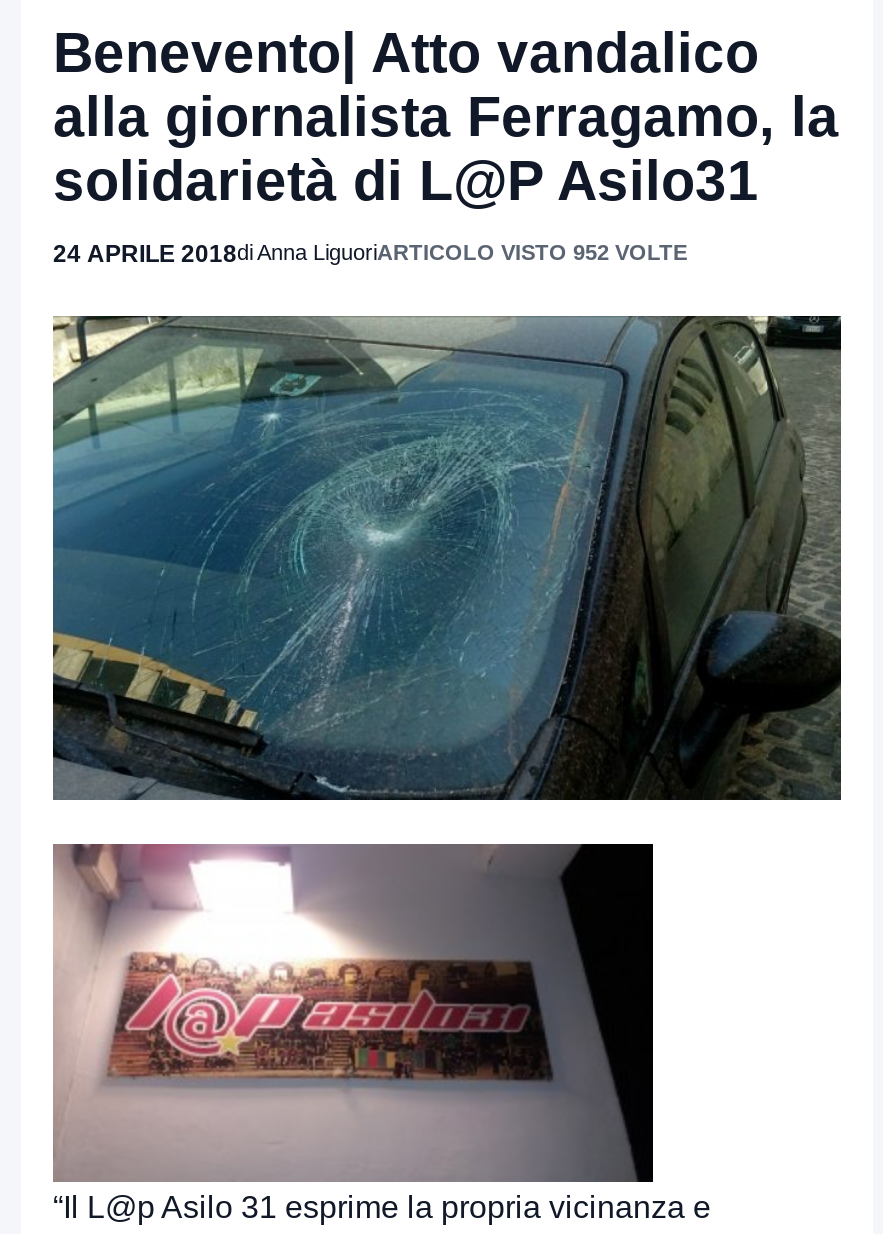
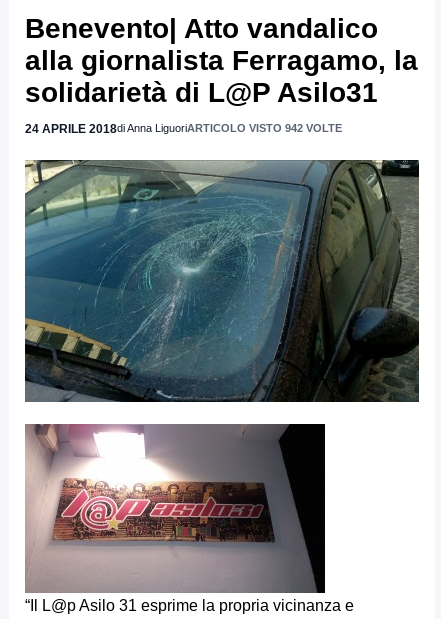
- 24 APRILE 2018di Anna LiguoriARTICOLO VISTO 952 VOLTE
+ 24 APRILE 2018di Anna LiguoriARTICOLO VISTO 942 VOLTE
